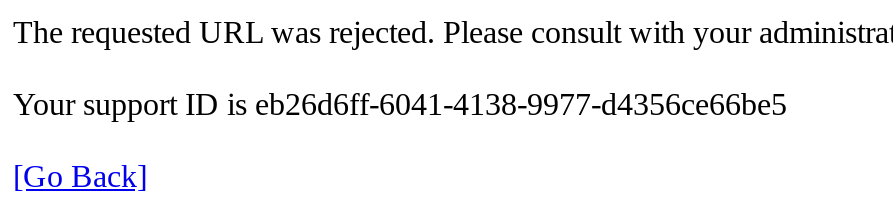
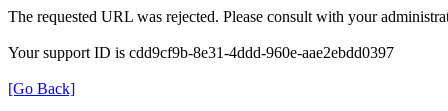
- Your support ID is eb26d6ff-6041-4138-9977-d4356ce66be5
+ Your support ID is cdd9cf9b-8e31-4ddd-960e-aae2ebdd0397
